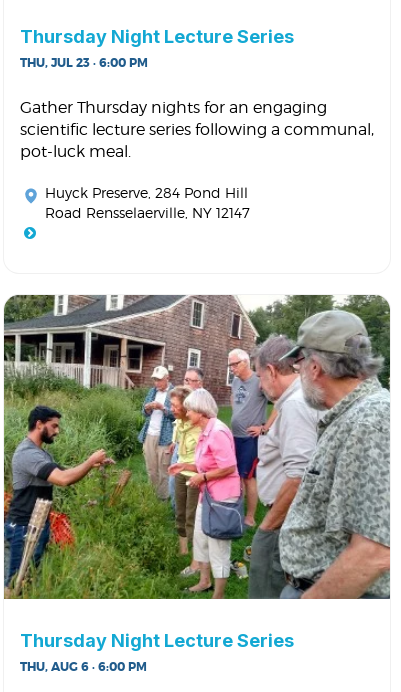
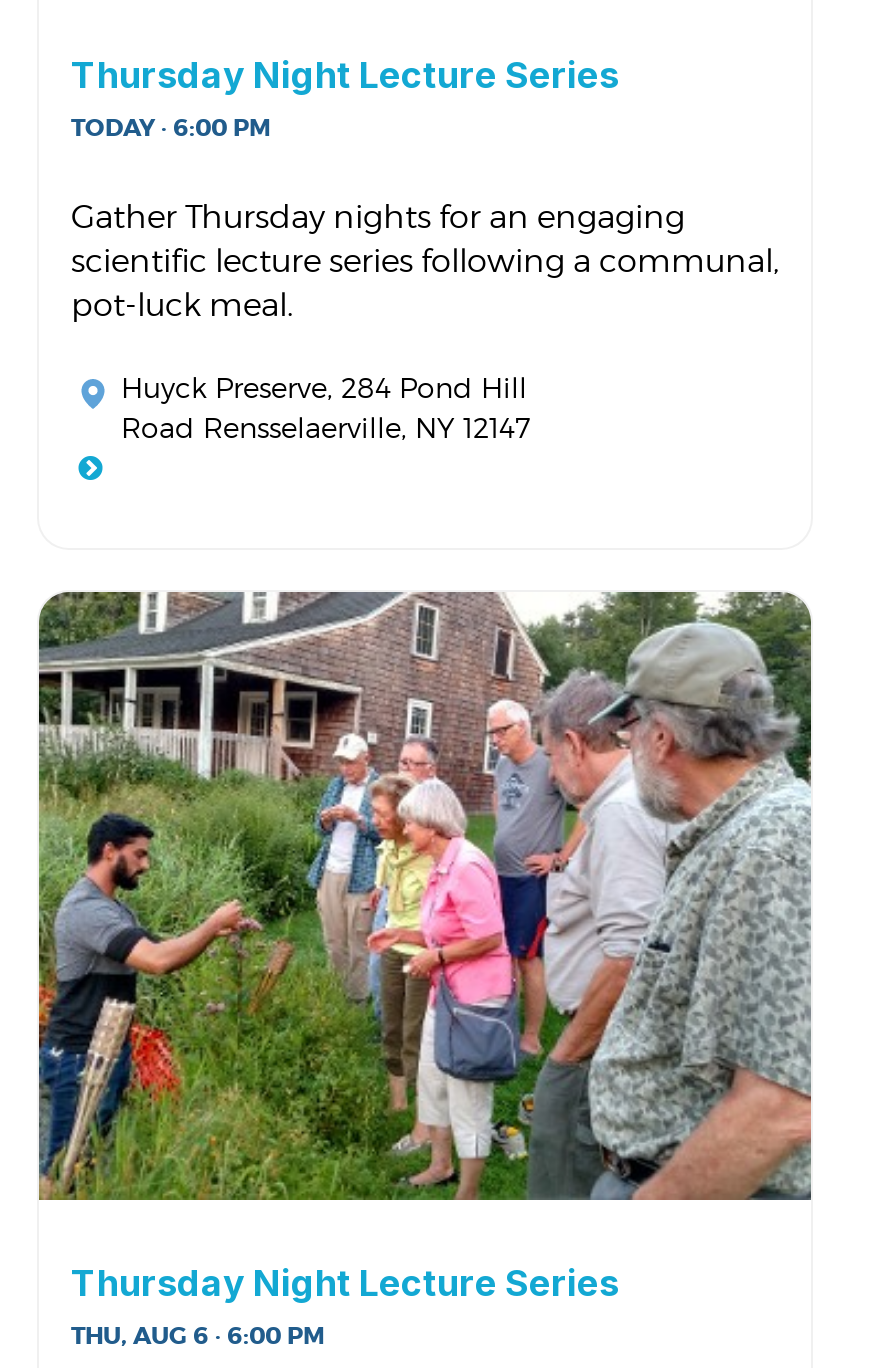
- THU, JUL 23 · 6:00 PM
+ TODAY · 6:00 PM
